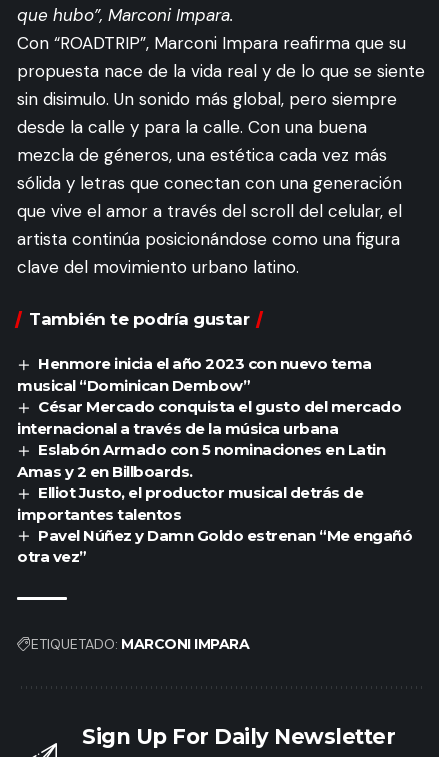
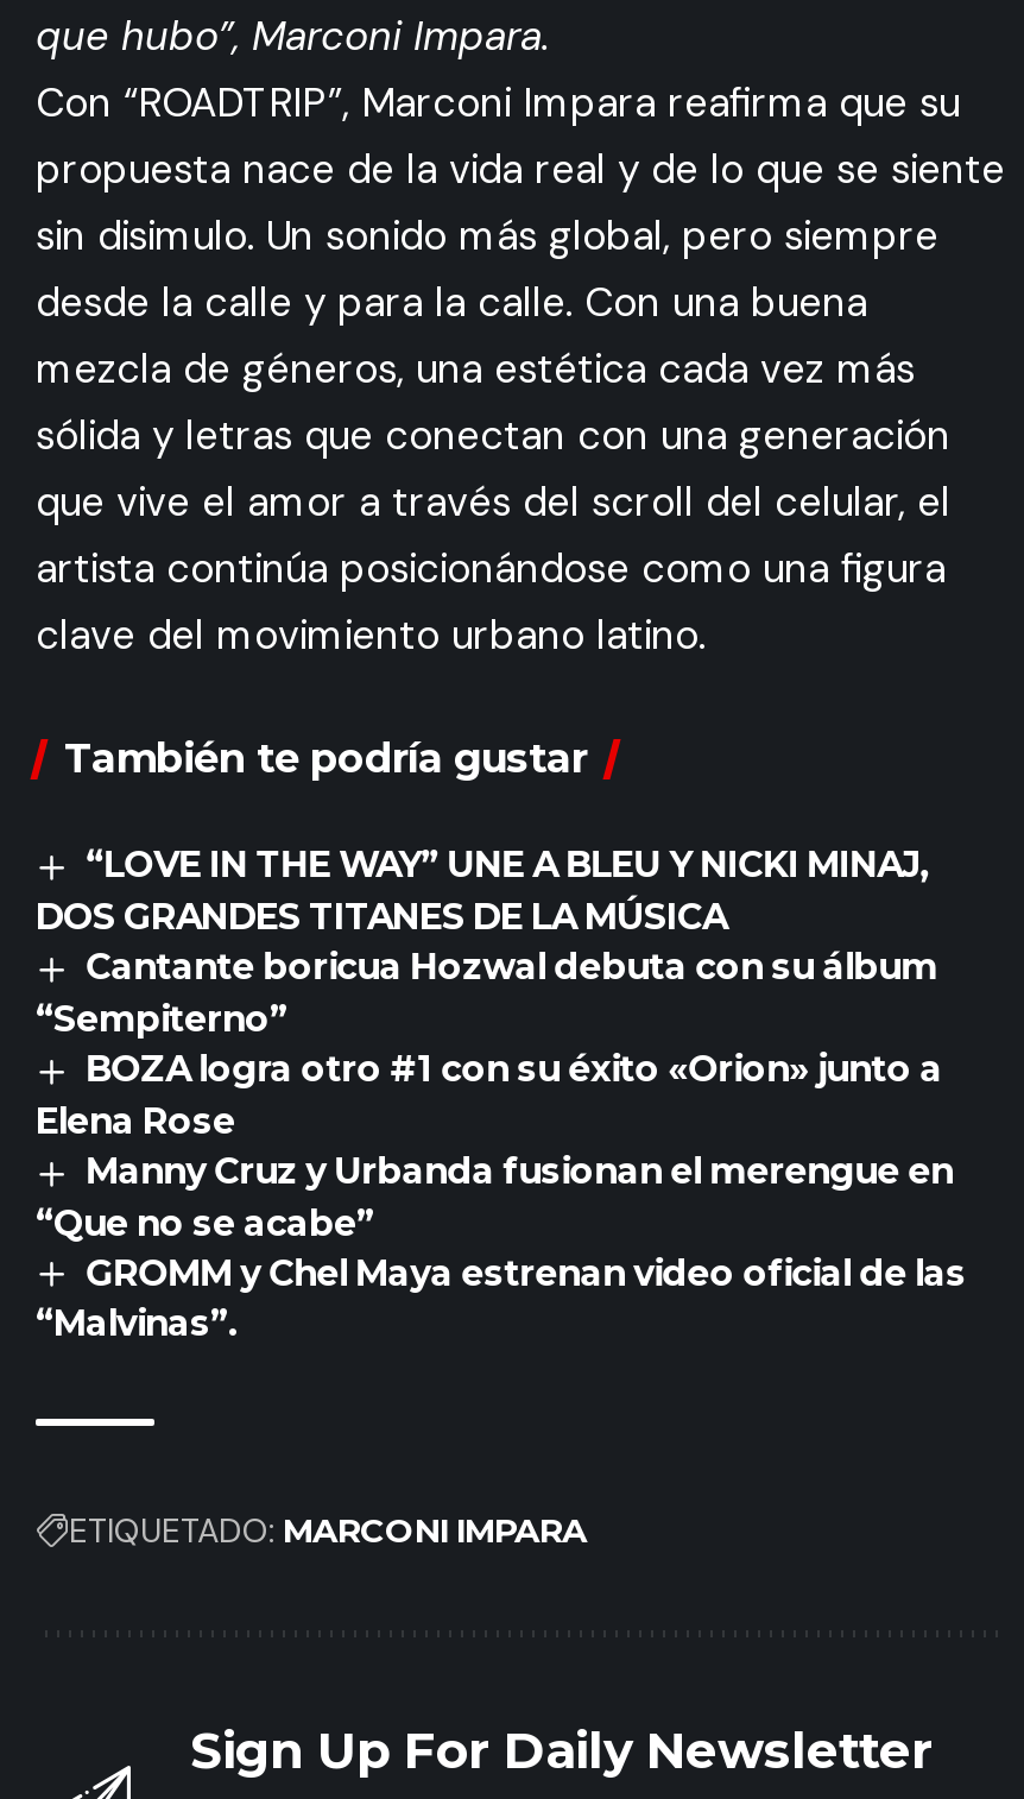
- Henmore inicia el año 2023 con nuevo tema
- musical “Dominican Dembow”
- César Mercado conquista el gusto del mercado
- internacional a través de la música urbana
- Eslabón Armado con 5 nominaciones en Latin
- Amas y 2 en Billboards.
- Elliot Justo, el productor musical detrás de
- importantes talentos
- Pavel Núñez y Damn Goldo estrenan “Me engañó
- otra vez”
+ “LOVE IN THE WAY” UNE A BLEU Y NICKI MINAJ,
+ DOS GRANDES TITANES DE LA MÚSICA
+ Cantante boricua Hozwal debuta con su álbum
+ “Sempiterno”
+ BOZA logra otro #1 con su éxito «Orion» junto a
+ Elena Rose
+ Manny Cruz y Urbanda fusionan el merengue en
+ “Que no se acabe”
+ GROMM y Chel Maya estrenan video oficial de las
+ “Malvinas”.
